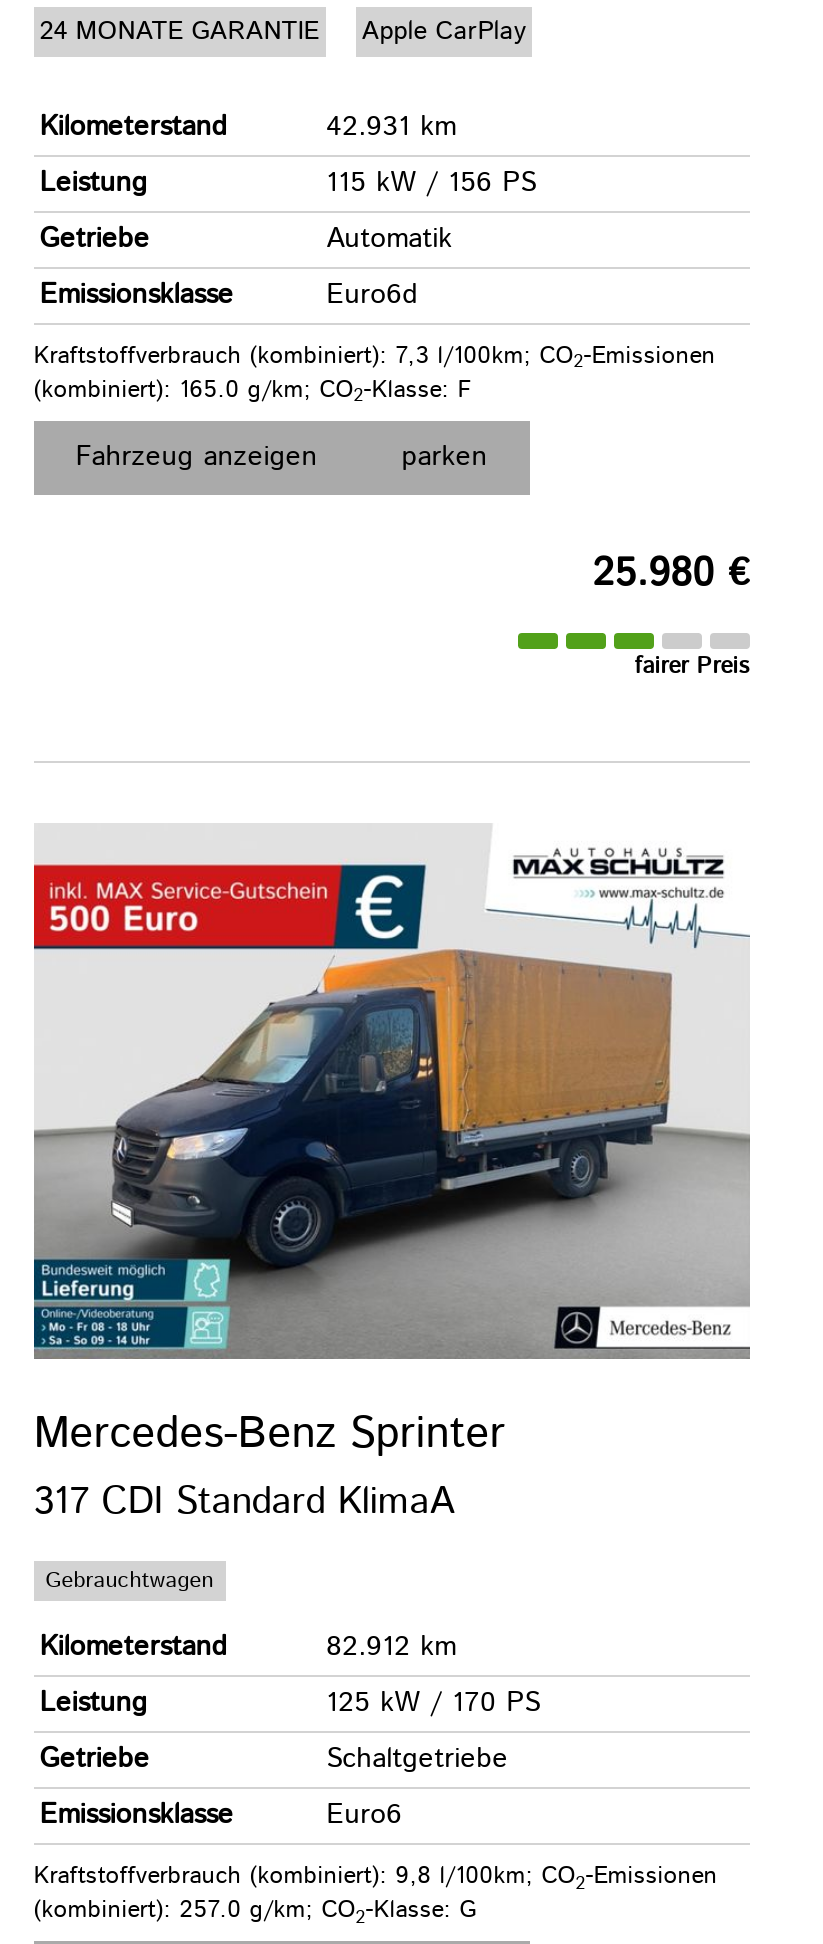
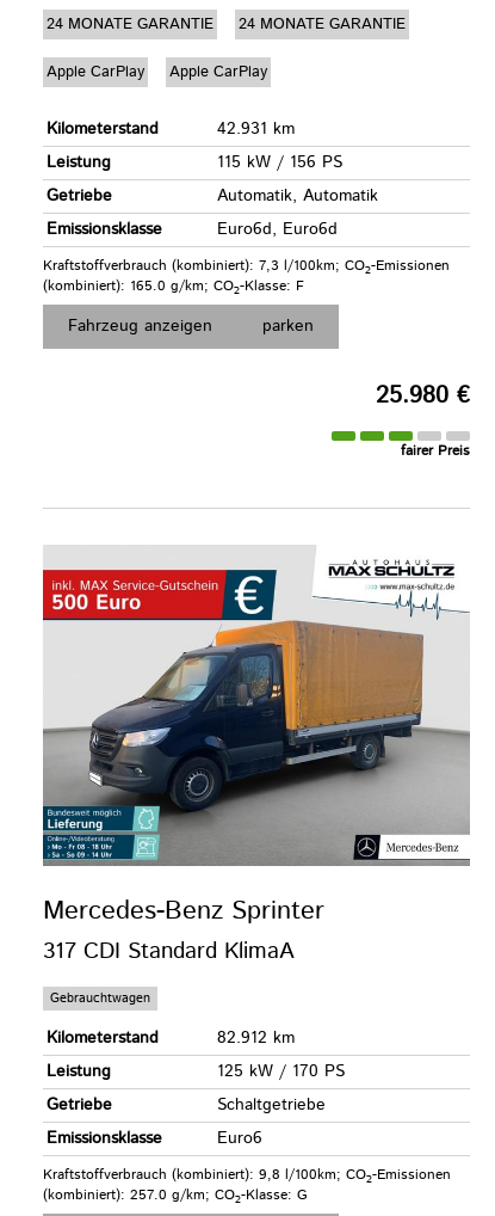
+ 24 MONATE GARANTIE
+ Apple CarPlay

- Automatik
+ Automatik, Automatik

- Euro6d
+ Euro6d, Euro6d
